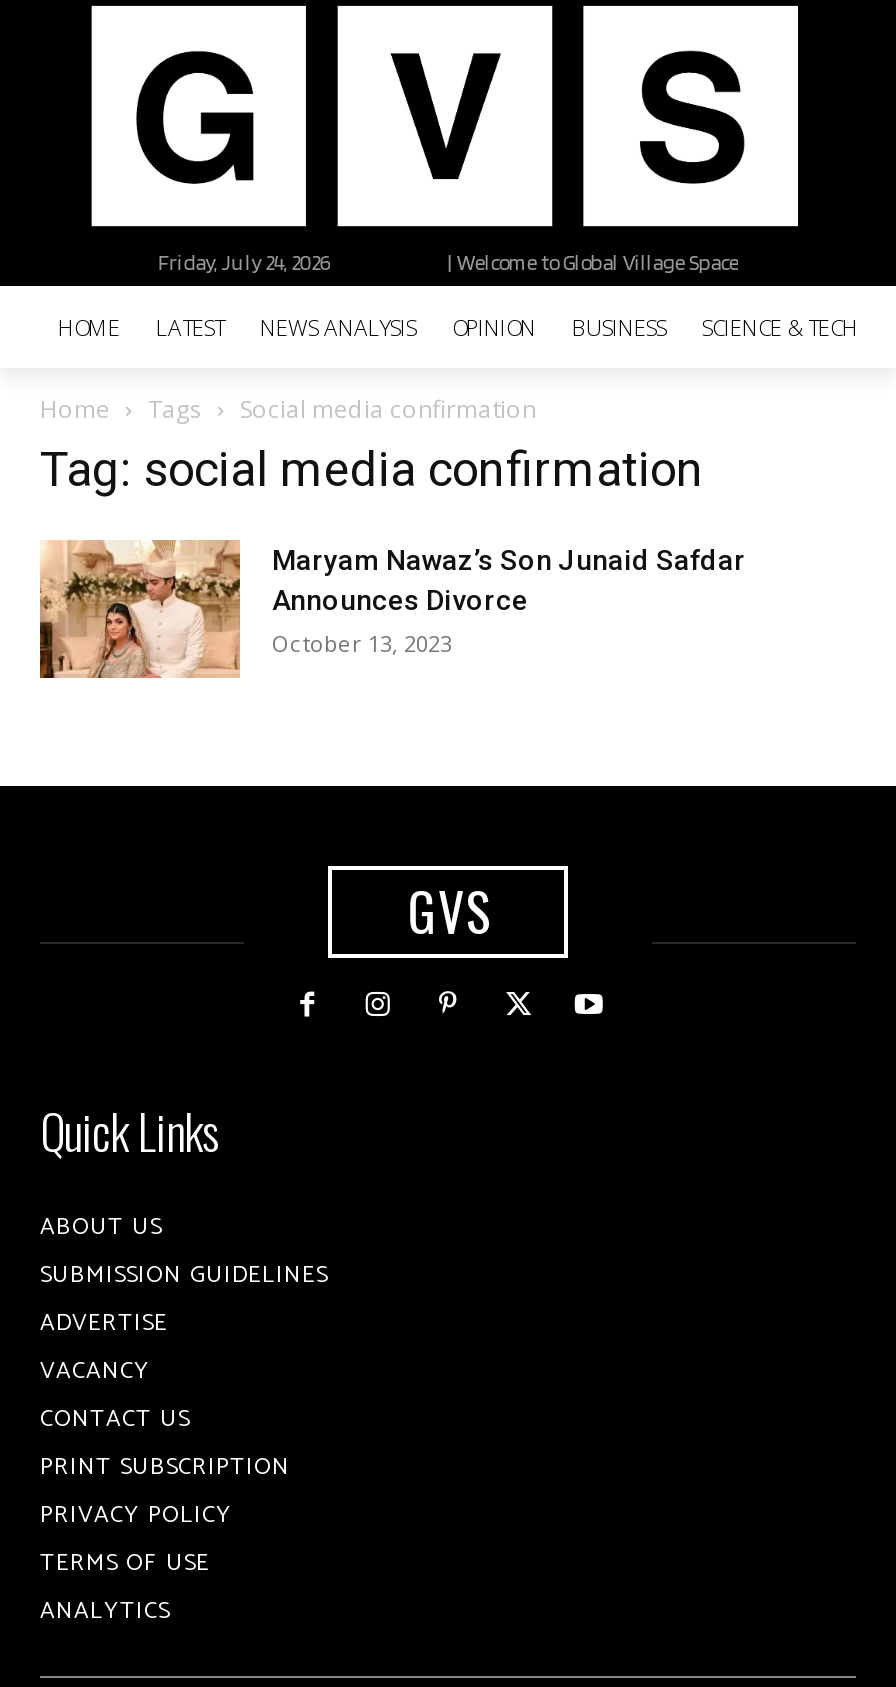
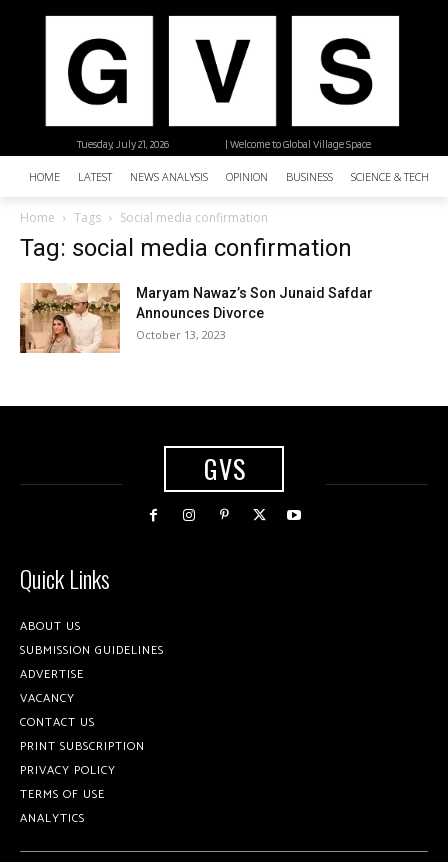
- Friday, July 24, 2026
+ Tuesday, July 21, 2026
